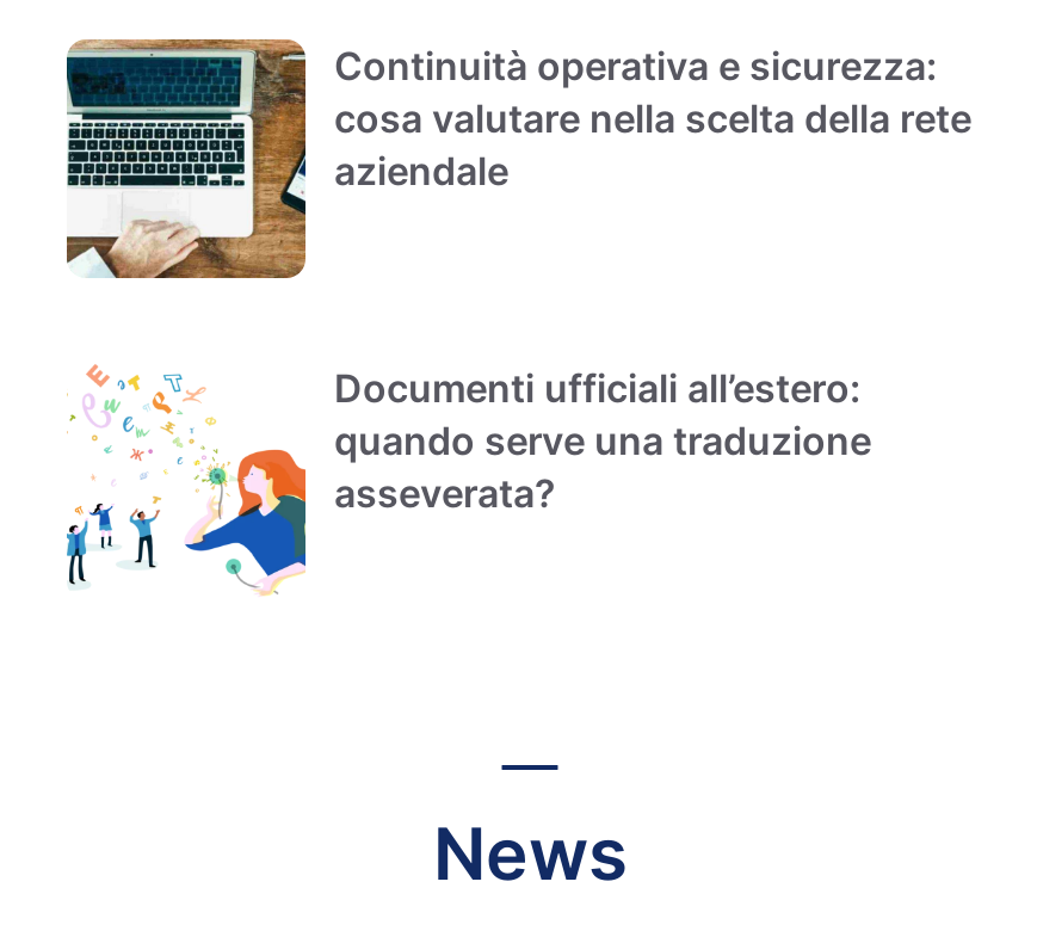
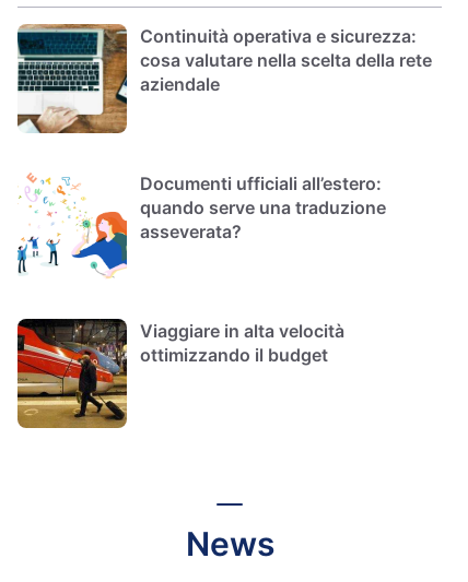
+ [image]
+ Viaggiare in alta velocità
+ ottimizzando il budget
